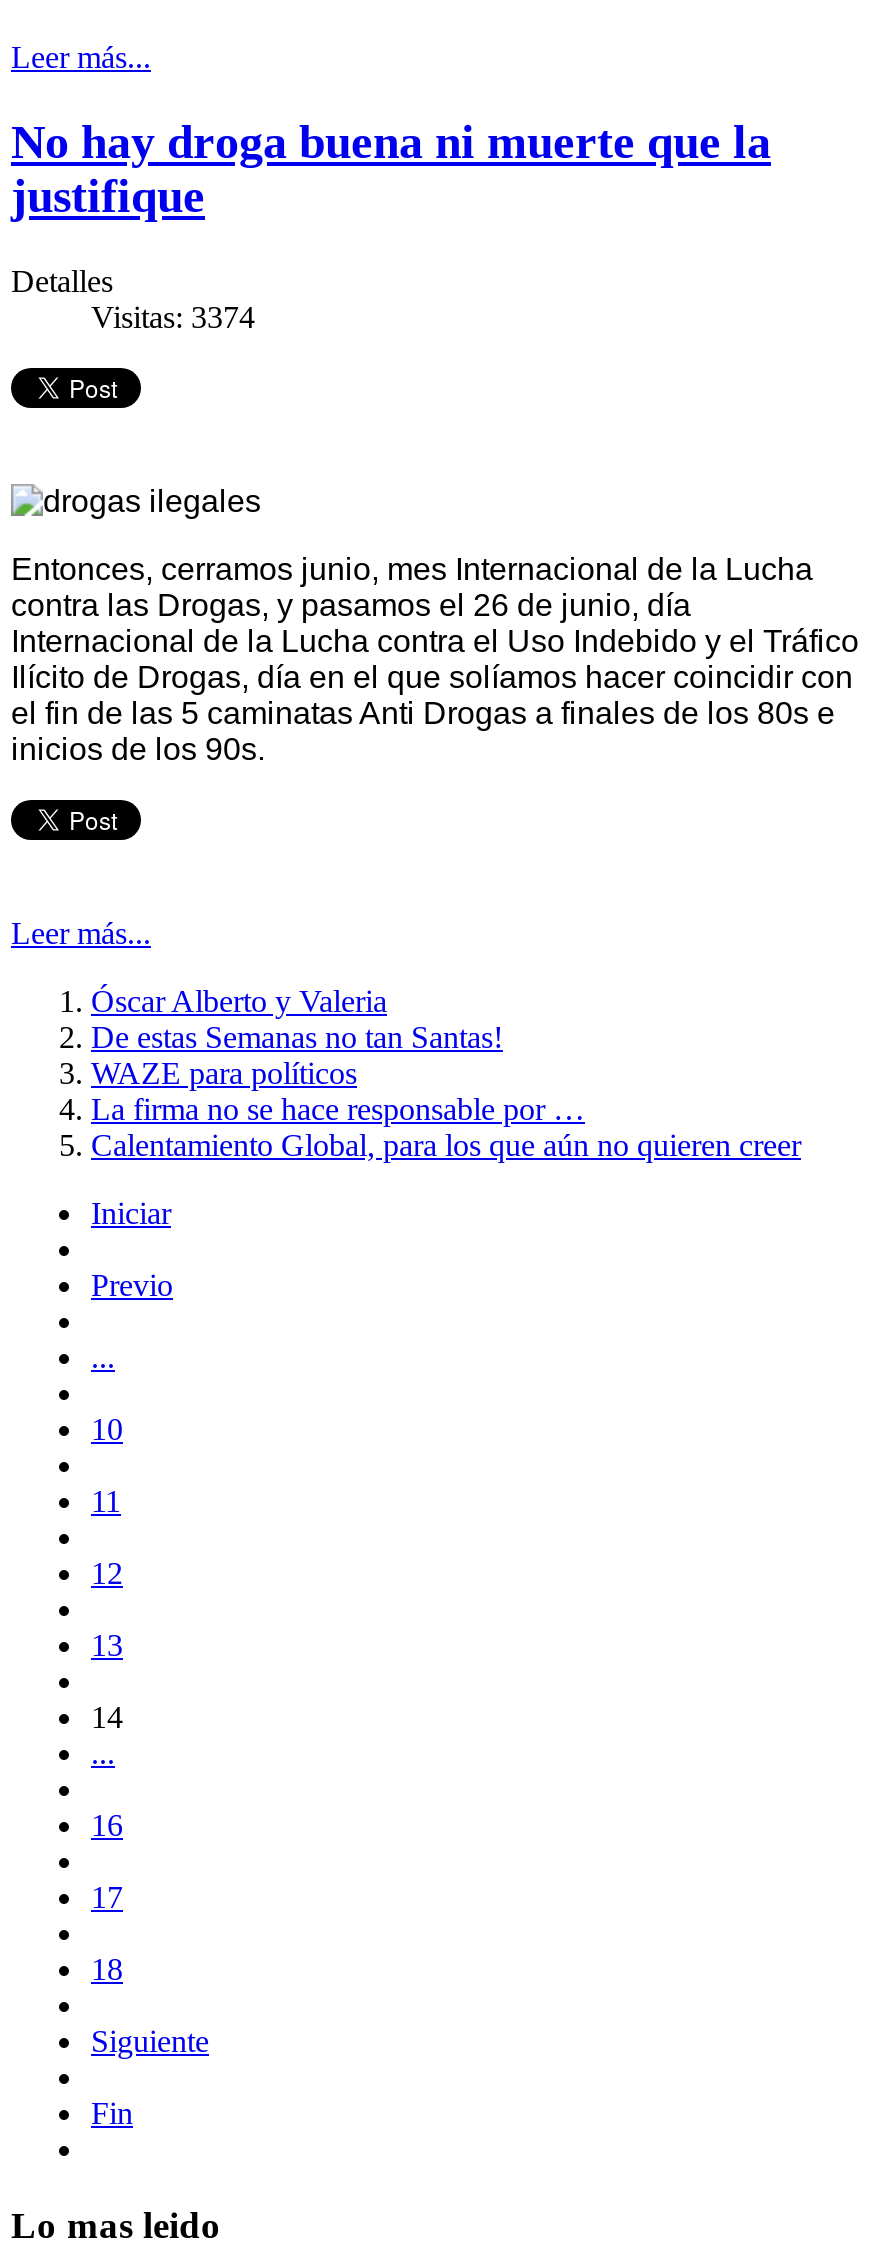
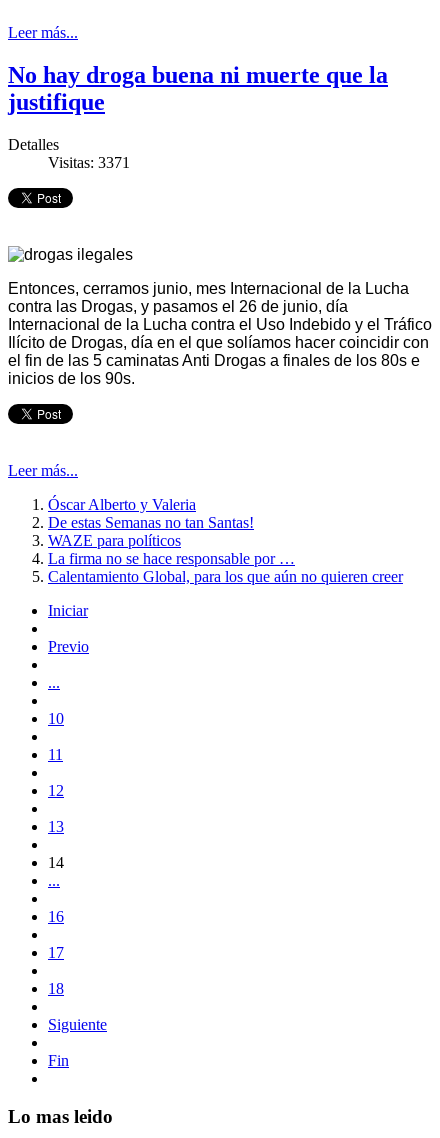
- Visitas: 3374
+ Visitas: 3371
